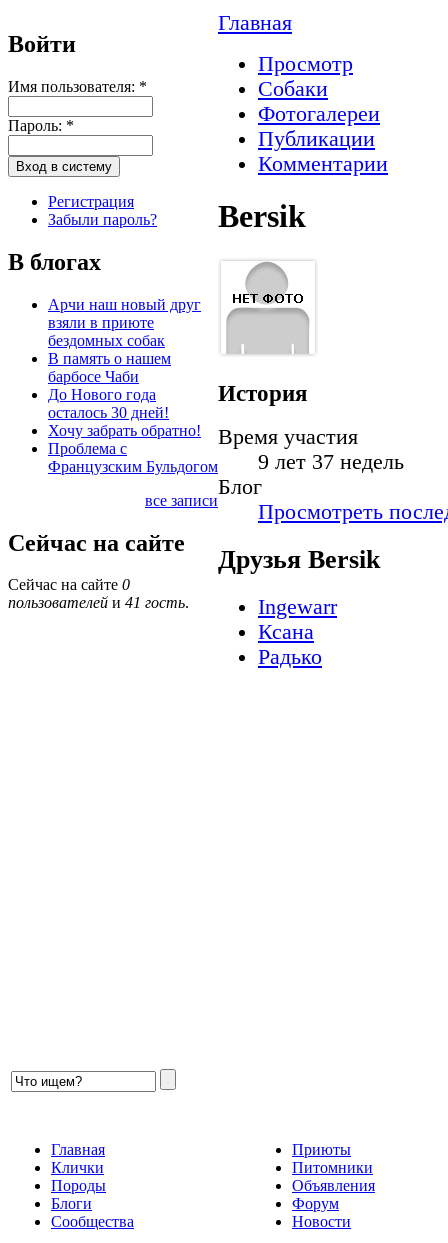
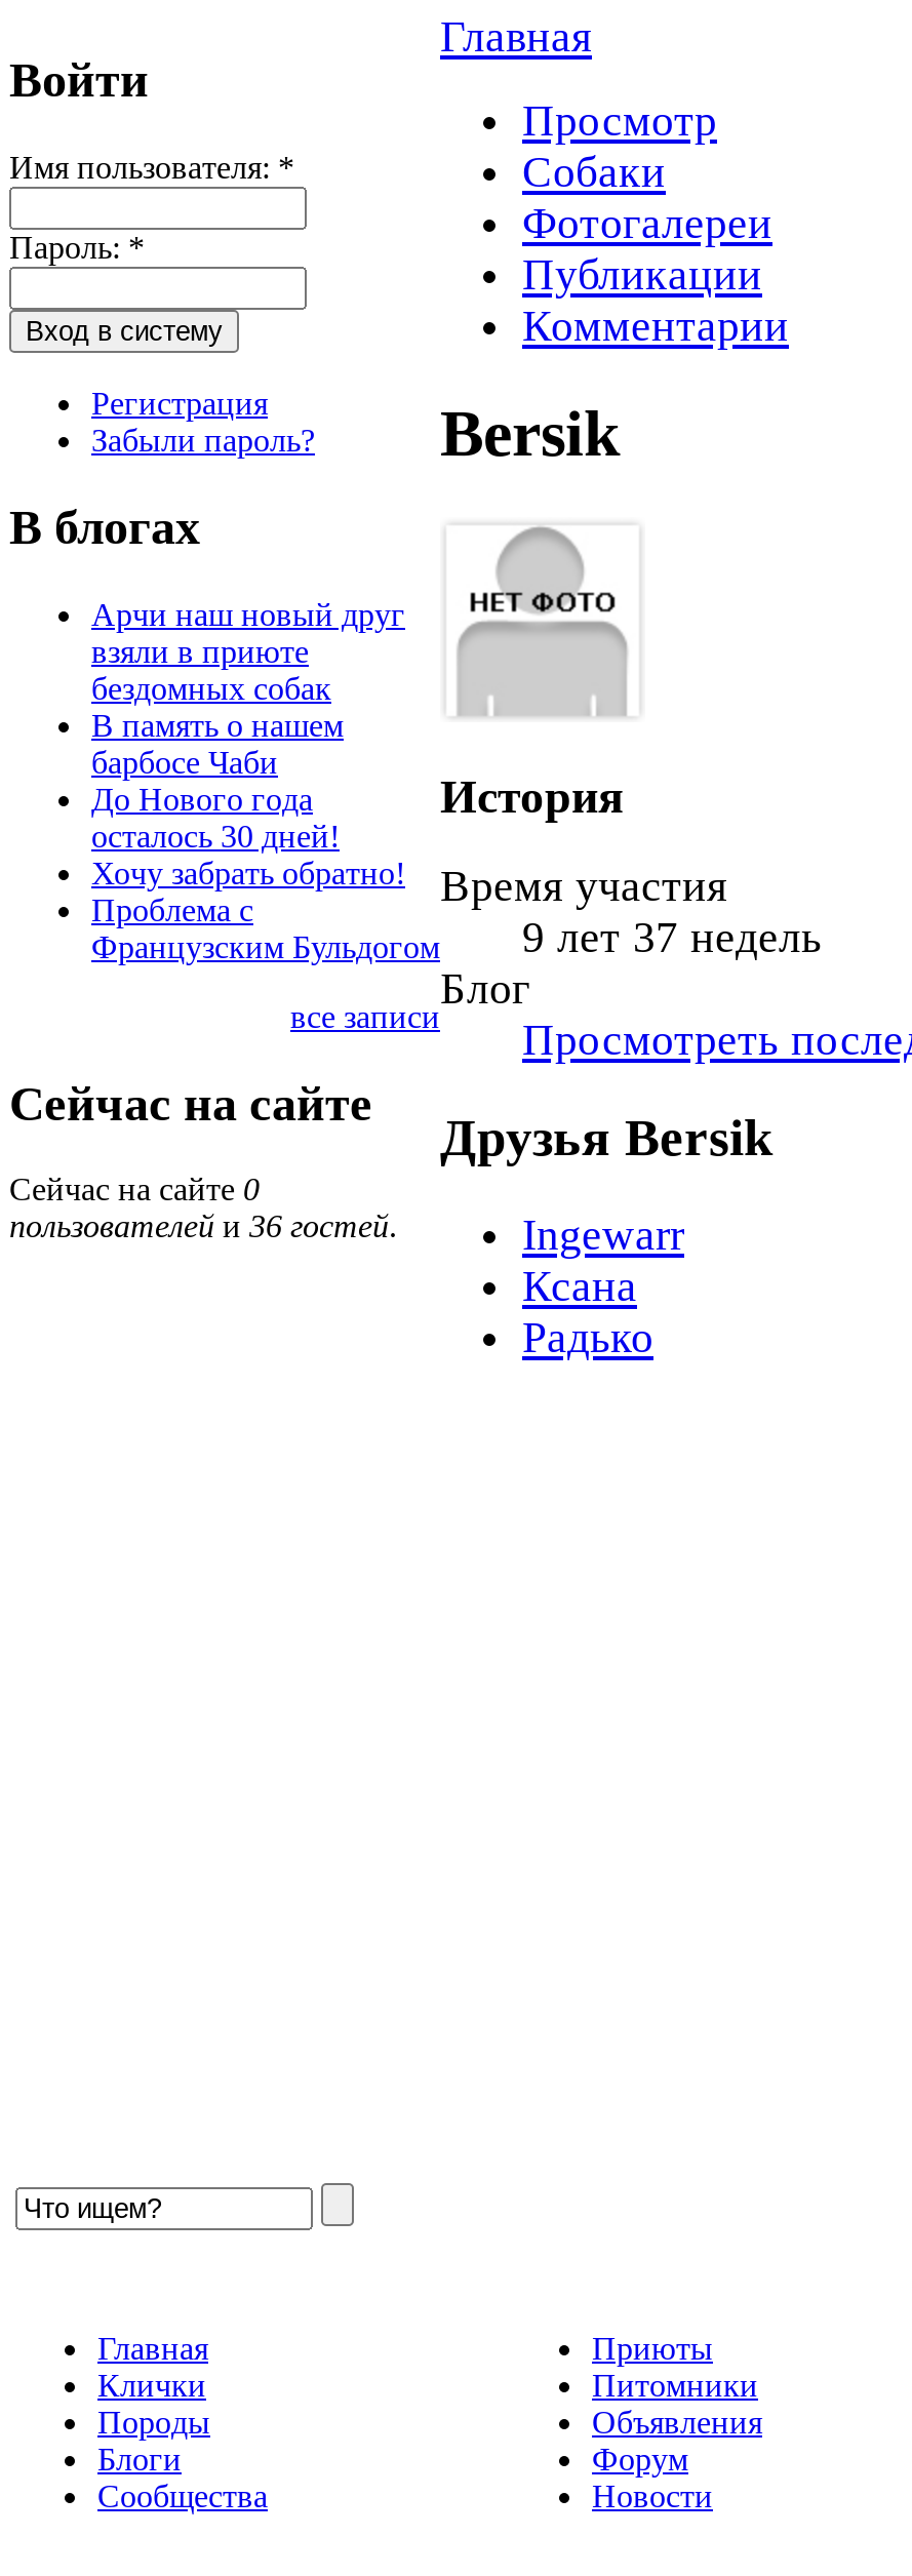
- пользователей и 41 гость.
+ пользователей и 36 гостей.
